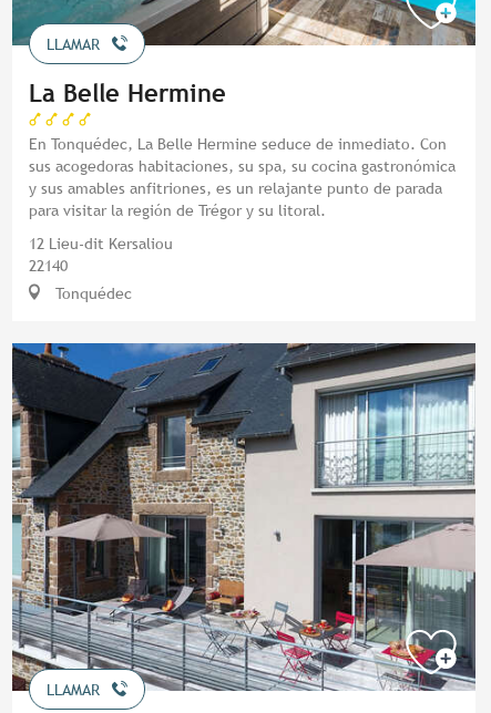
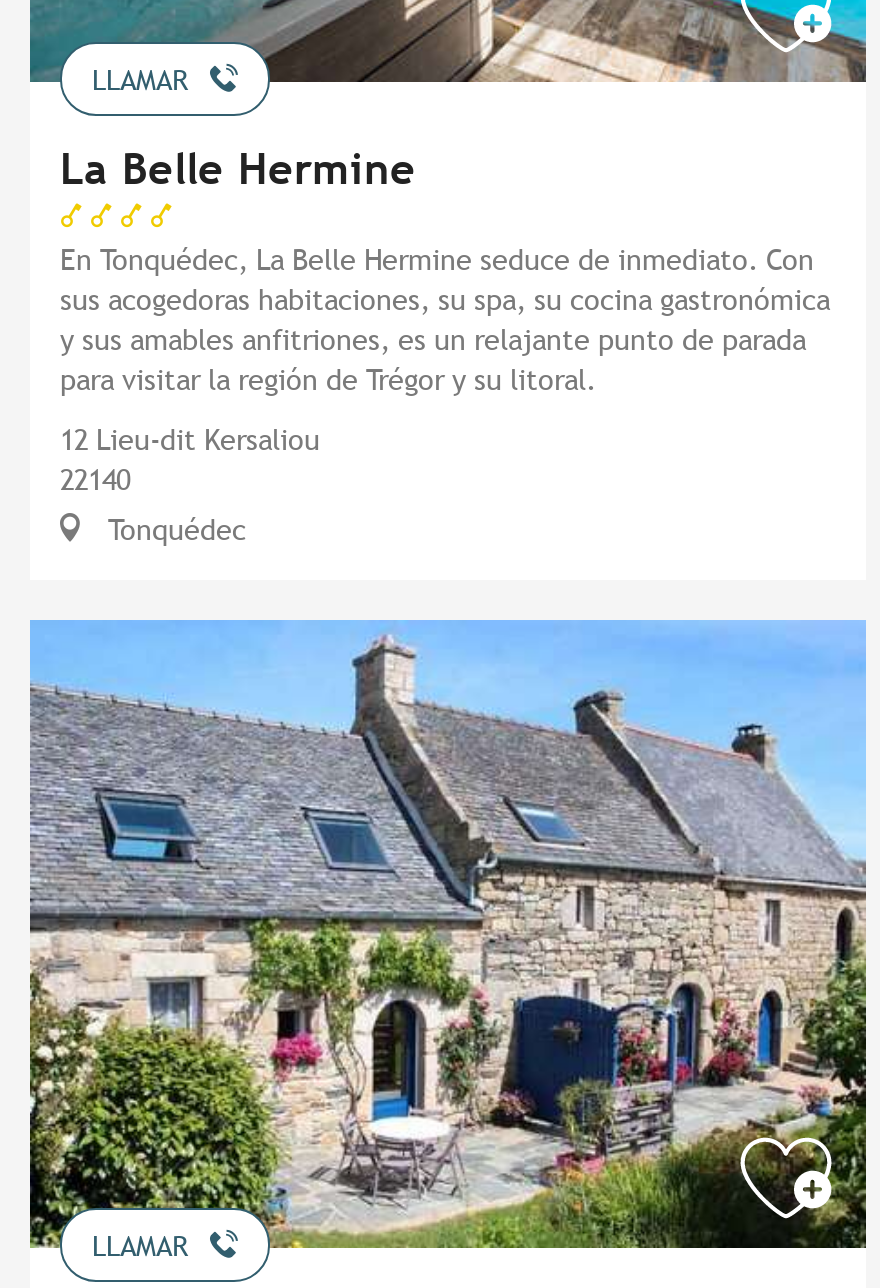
- [image]
+ [image]
